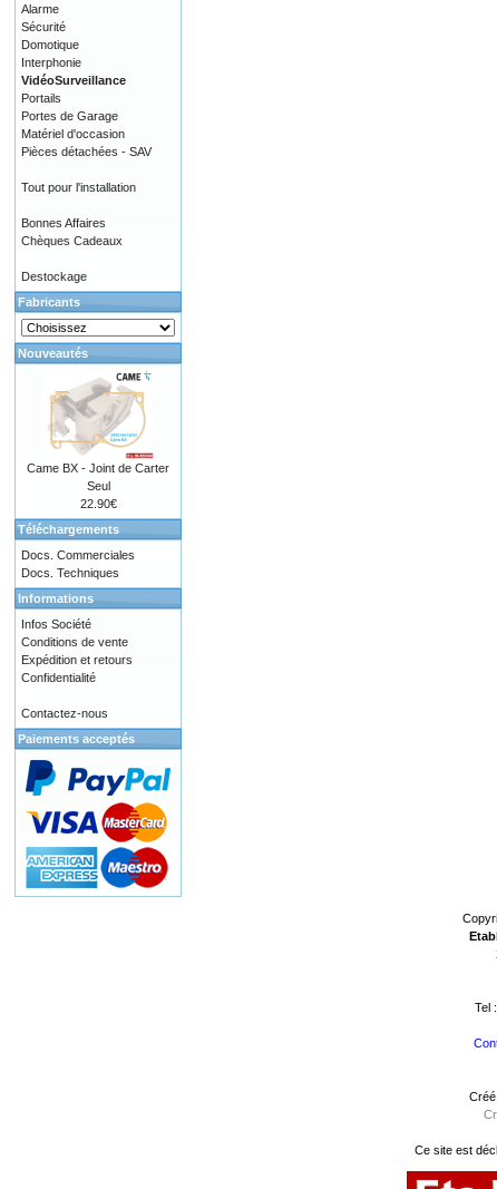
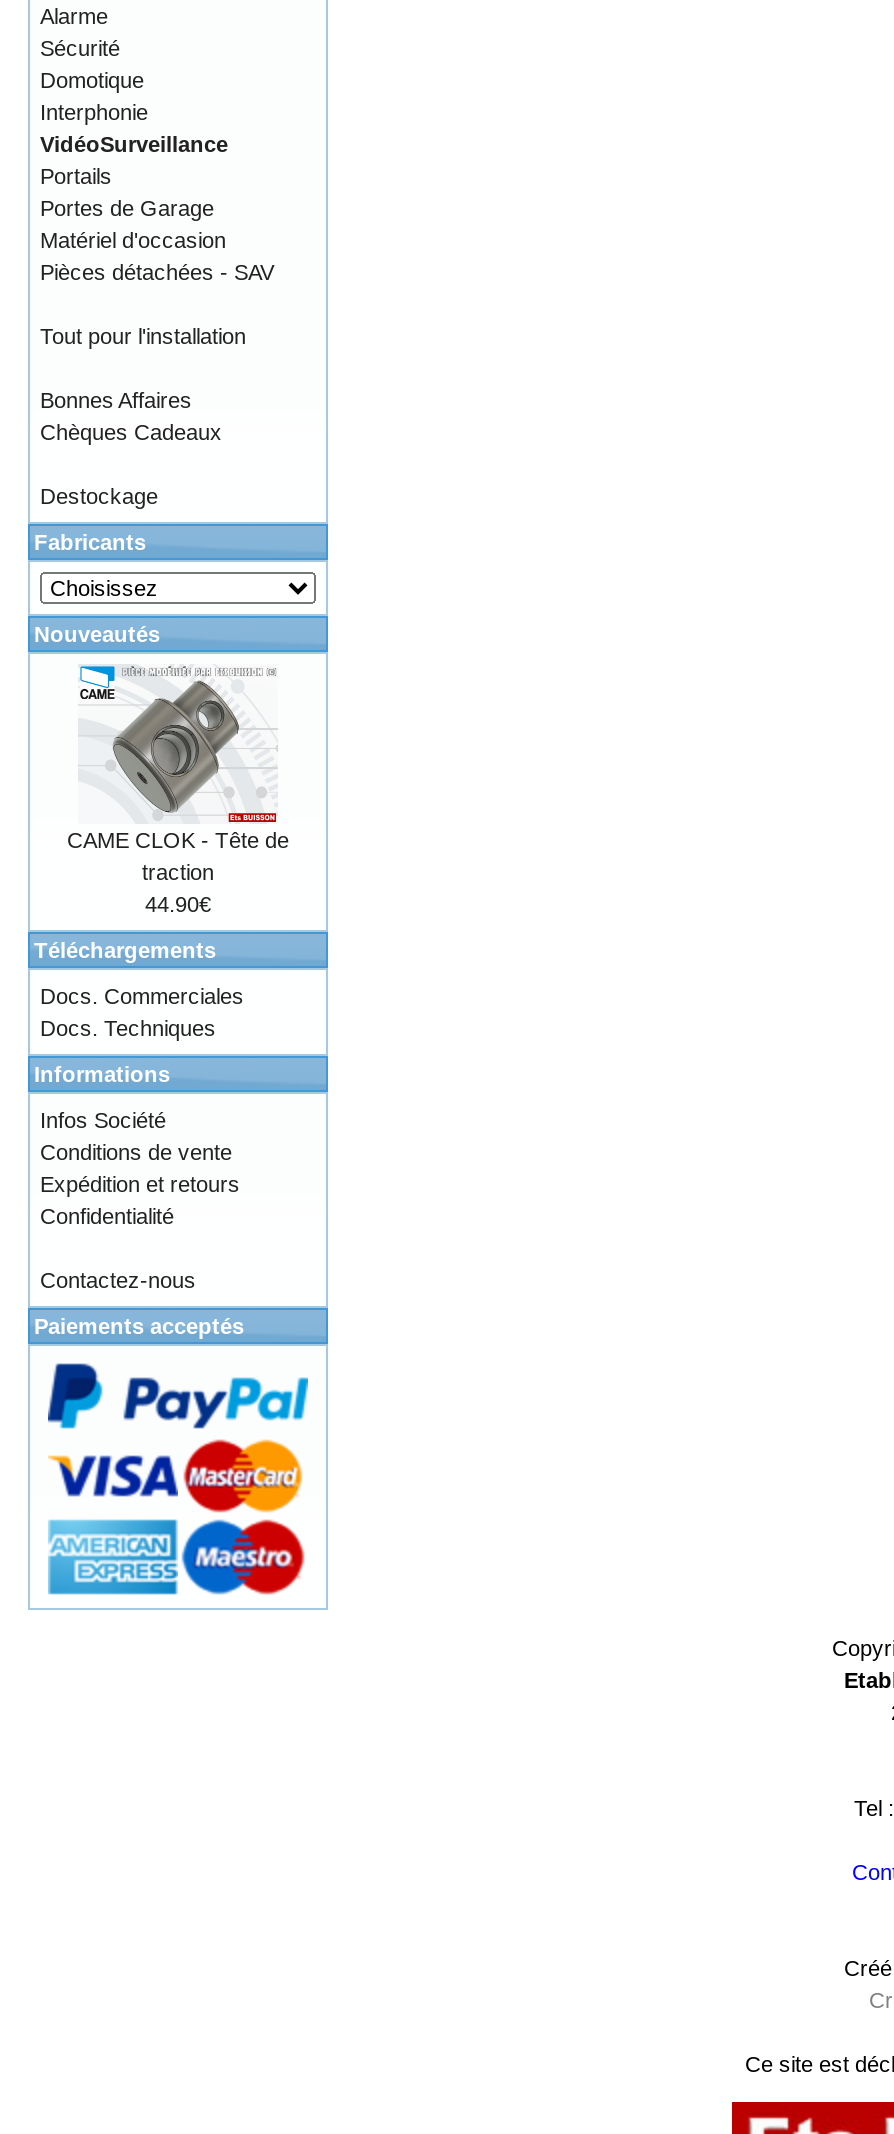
- [image]
- Came BX - Joint de Carter
- Seul
- 22.90€
+ [image]
+ CAME CLOK - Tête de
+ traction
+ 44.90€
